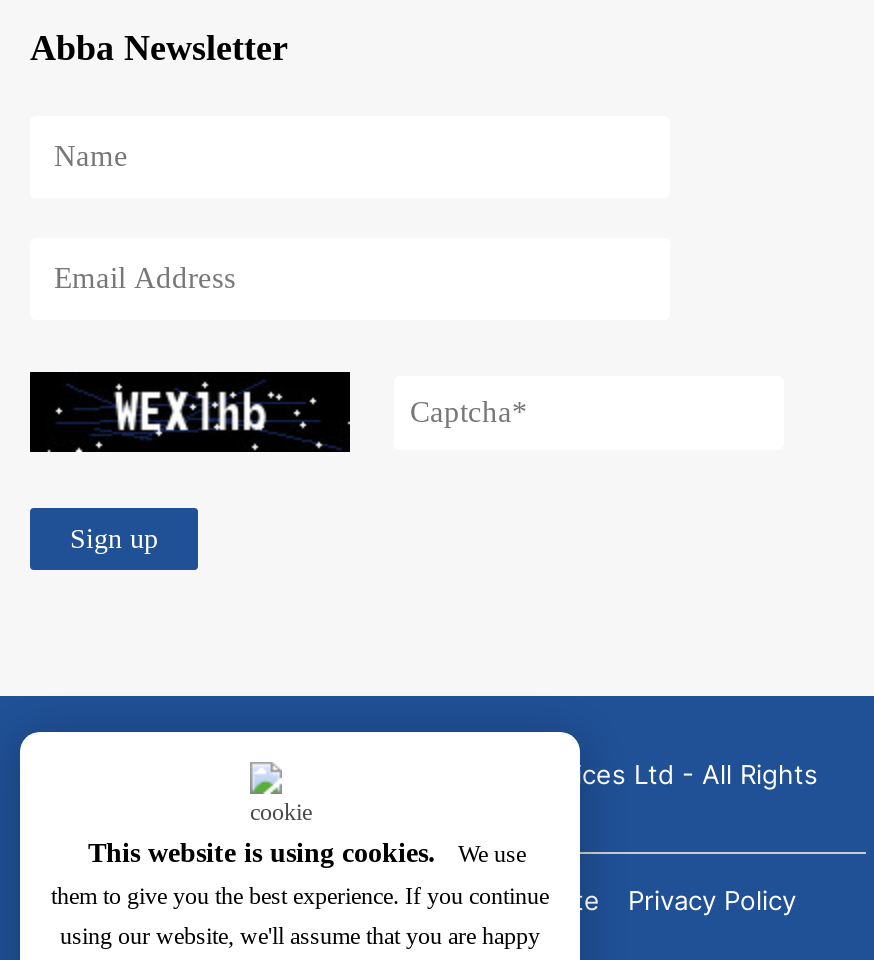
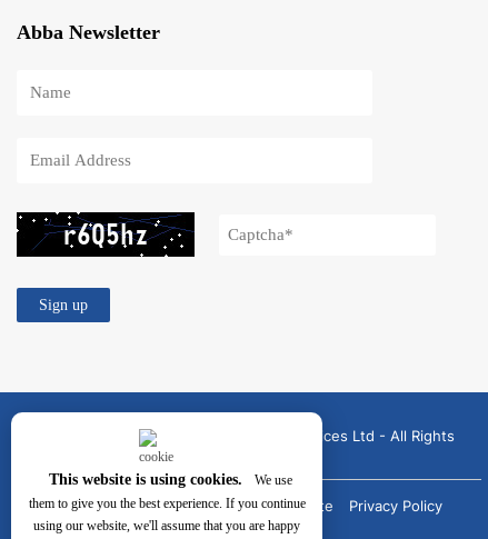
- [image]
+ [image]
